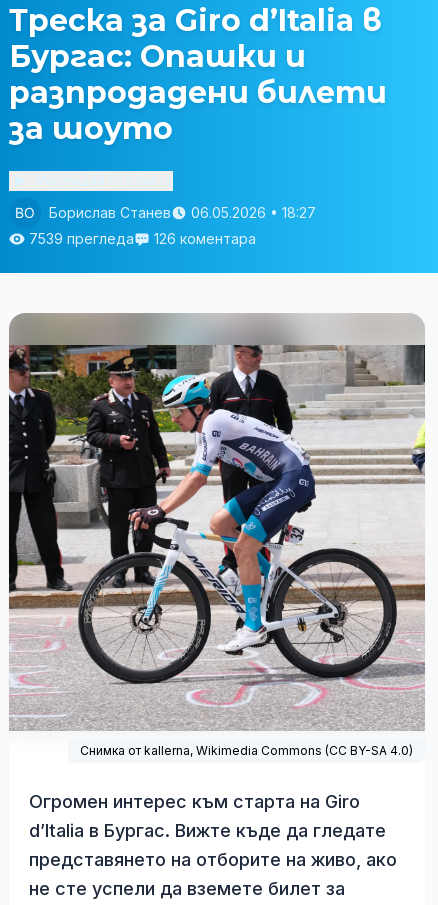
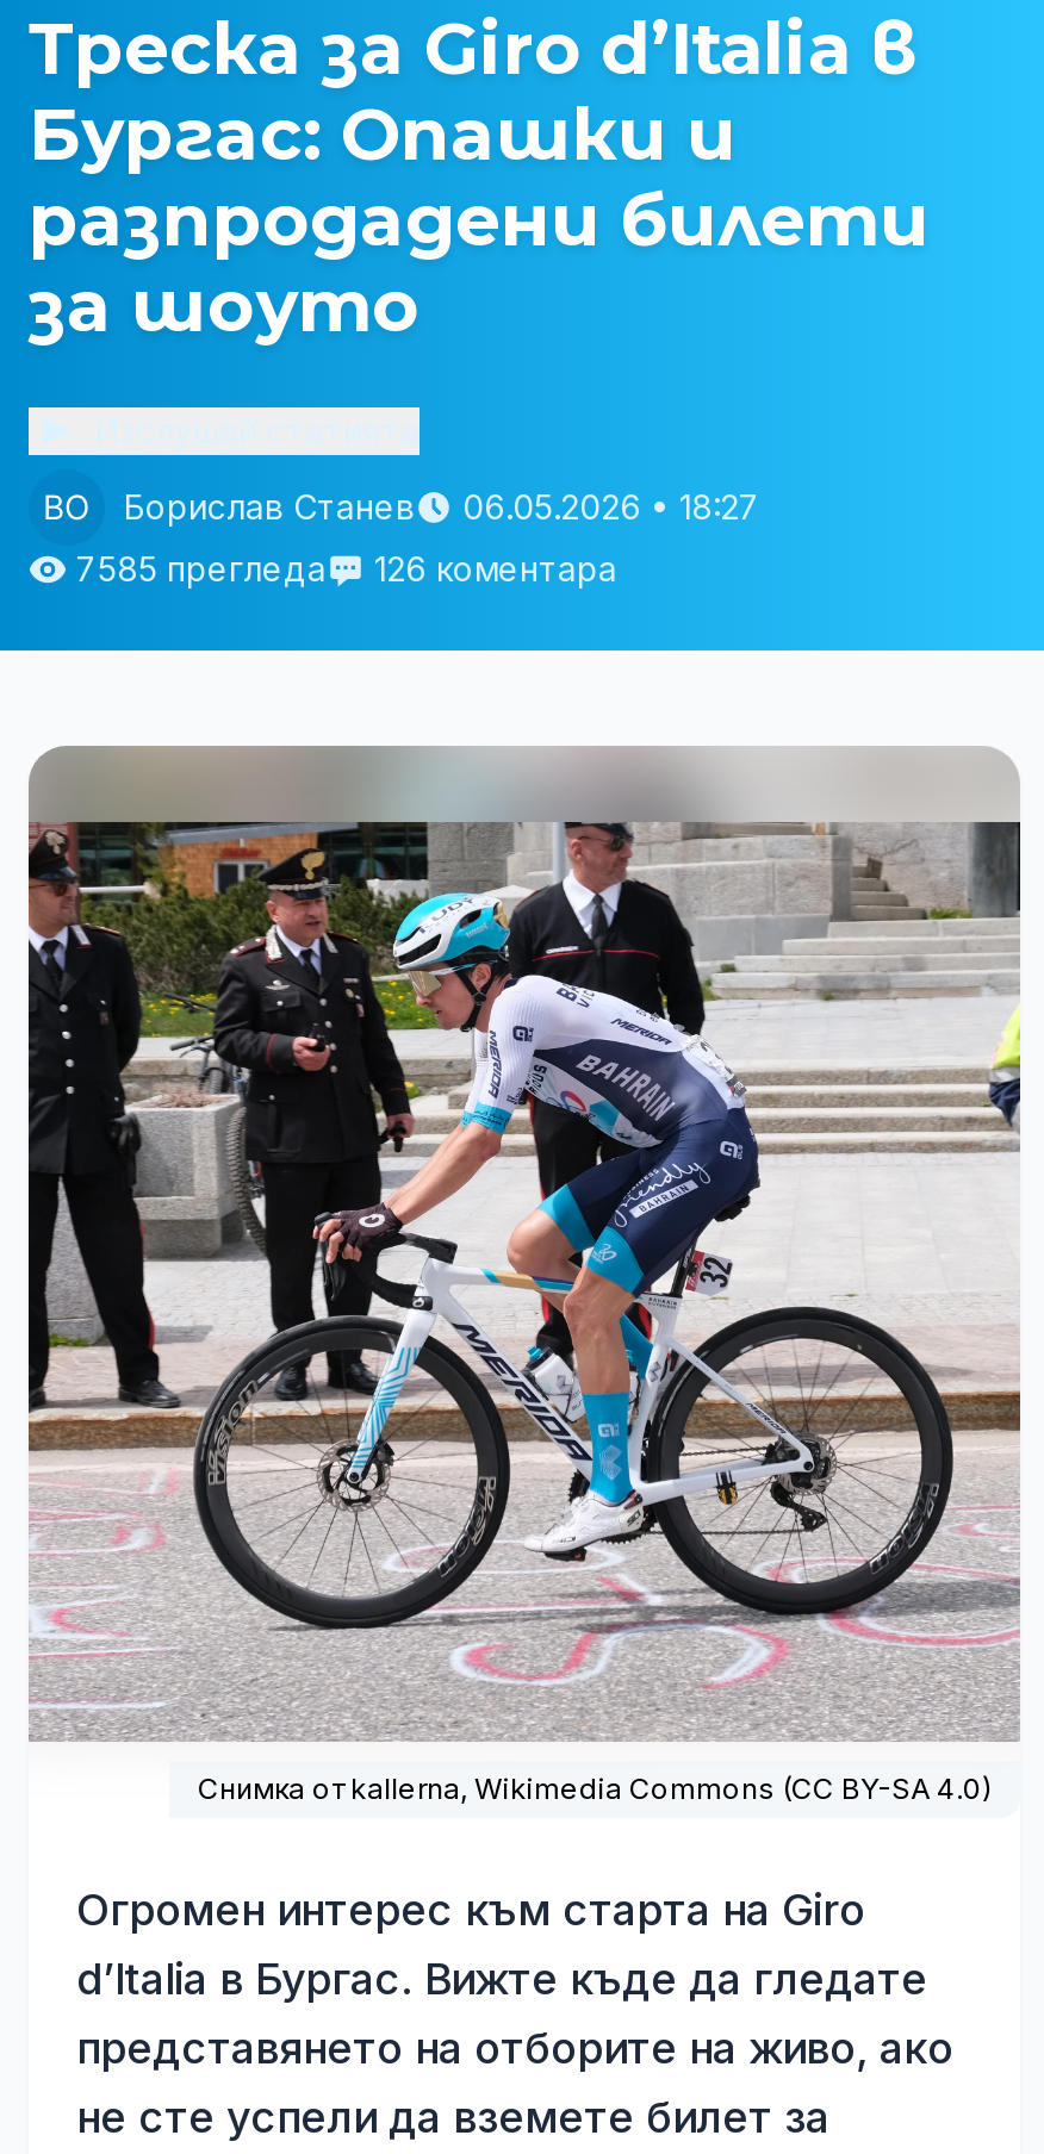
- 7539 прегледа 126 коментара
+ 7585 прегледа 126 коментара
